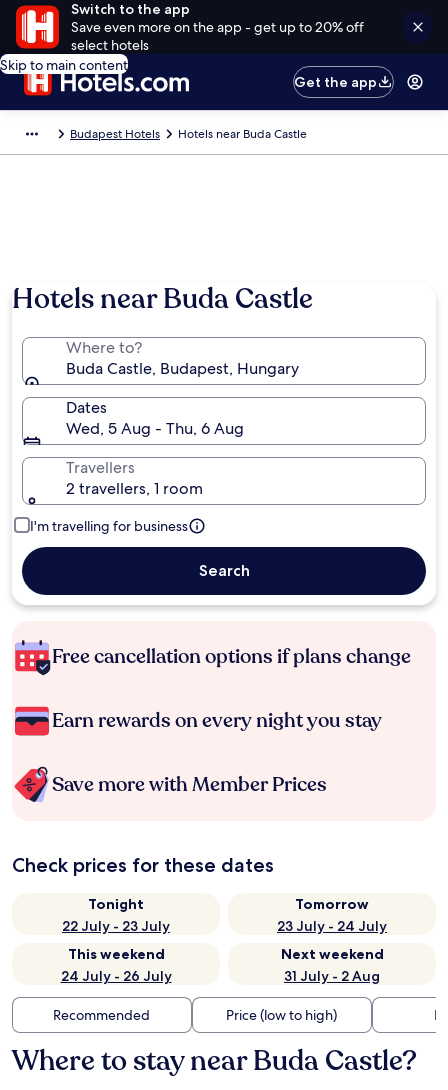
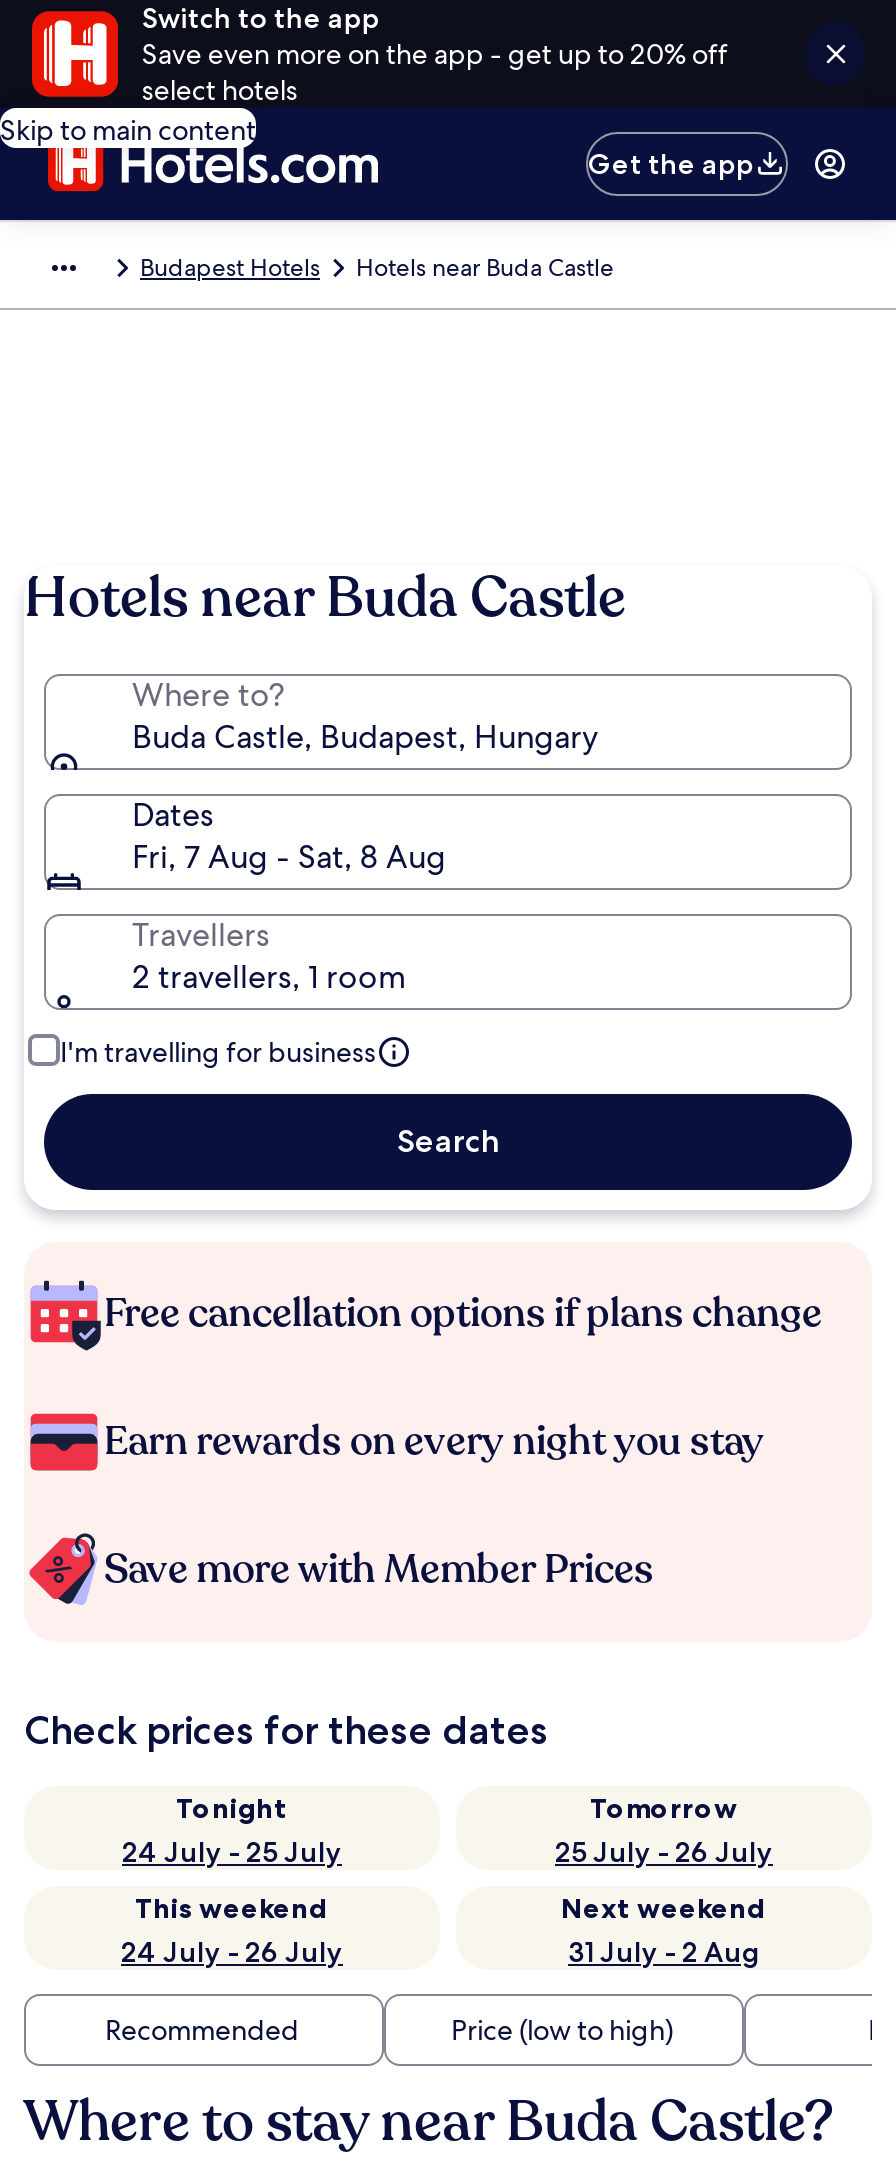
- Wed, 5 Aug - Thu, 6 Aug
+ Fri, 7 Aug - Sat, 8 Aug

- 22 July - 23 July
+ 24 July - 25 July

- 23 July - 24 July
+ 25 July - 26 July
